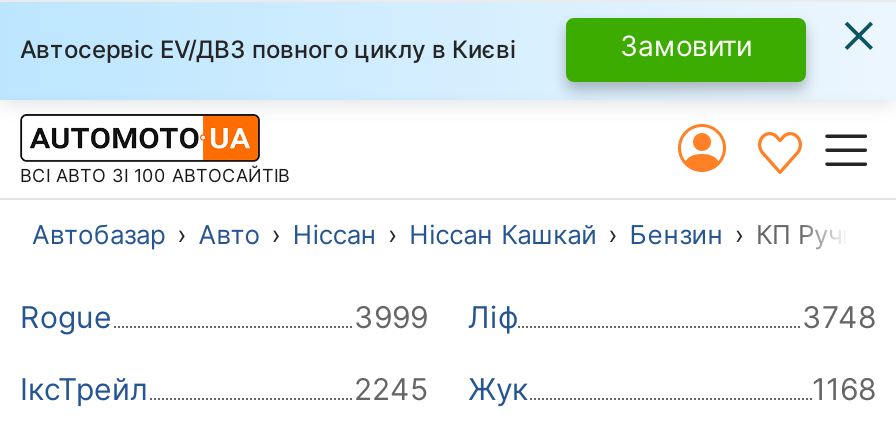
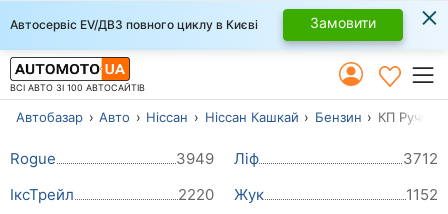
- 3999 Ліф
+ 3949 Ліф

- 3748
+ 3712

- 2245 Жук
+ 2220 Жук

- 1168
+ 1152
